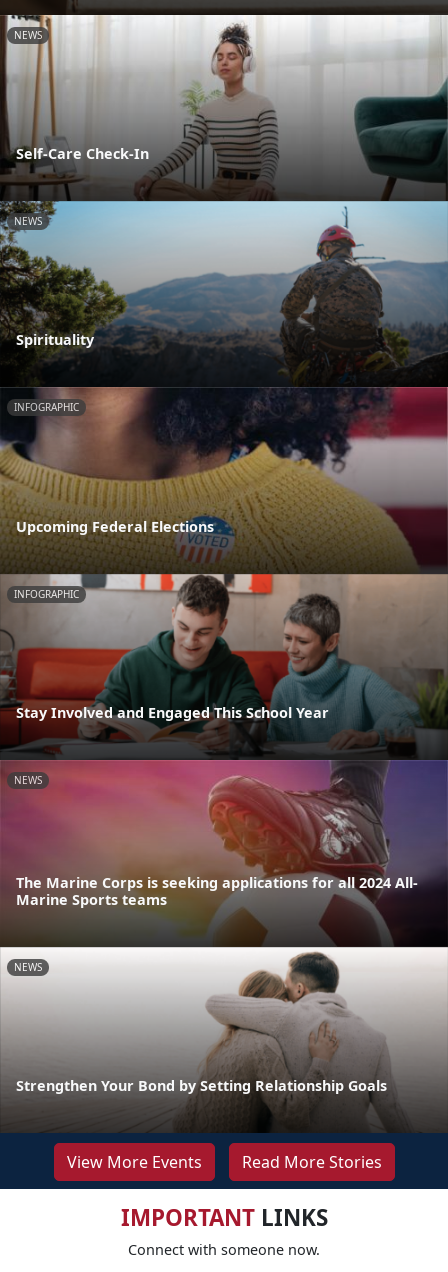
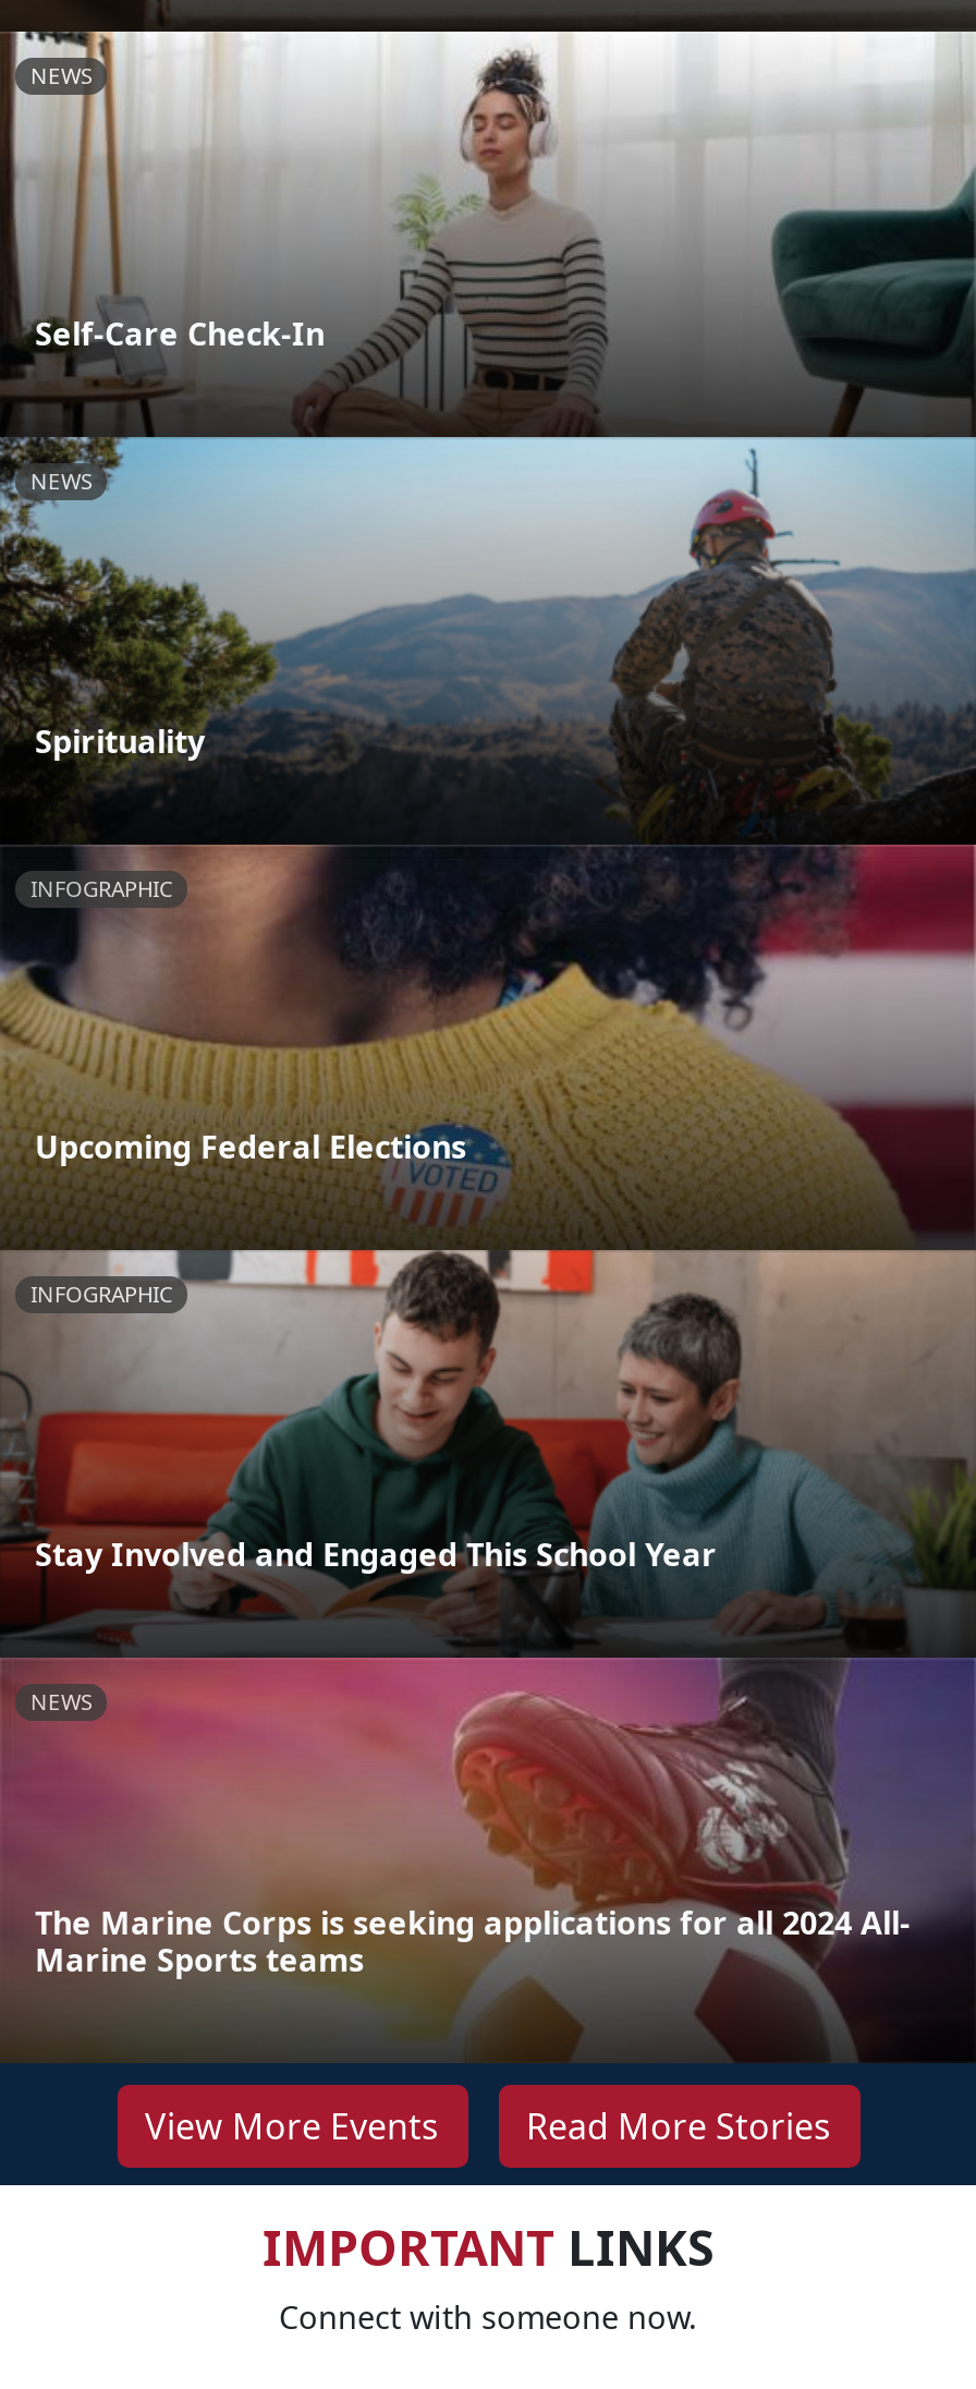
- [image]
- NEWS

- Strengthen Your Bond by Setting Relationship Goals
